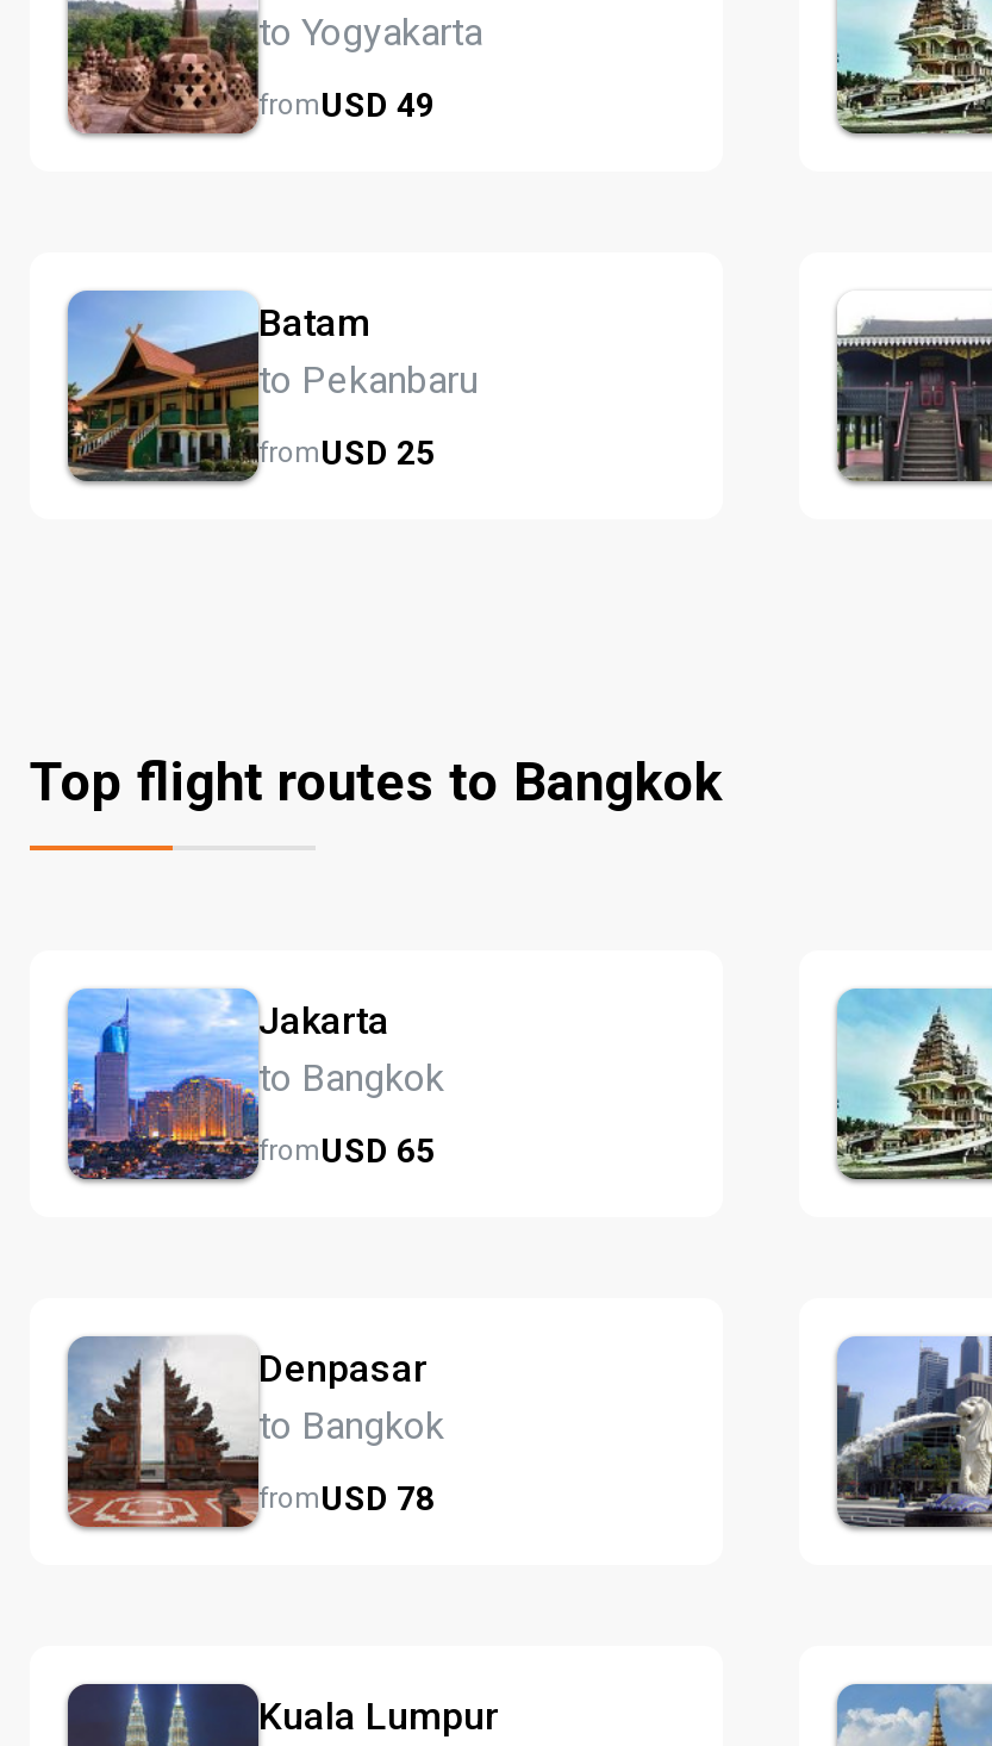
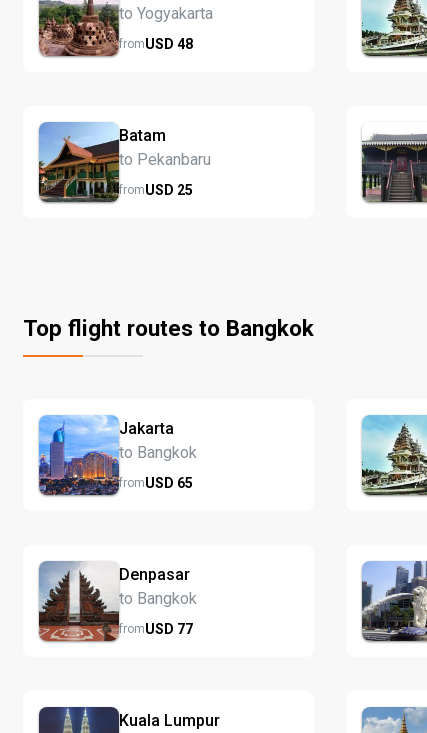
- fromUSD 49
+ fromUSD 48

- fromUSD 78
+ fromUSD 77
